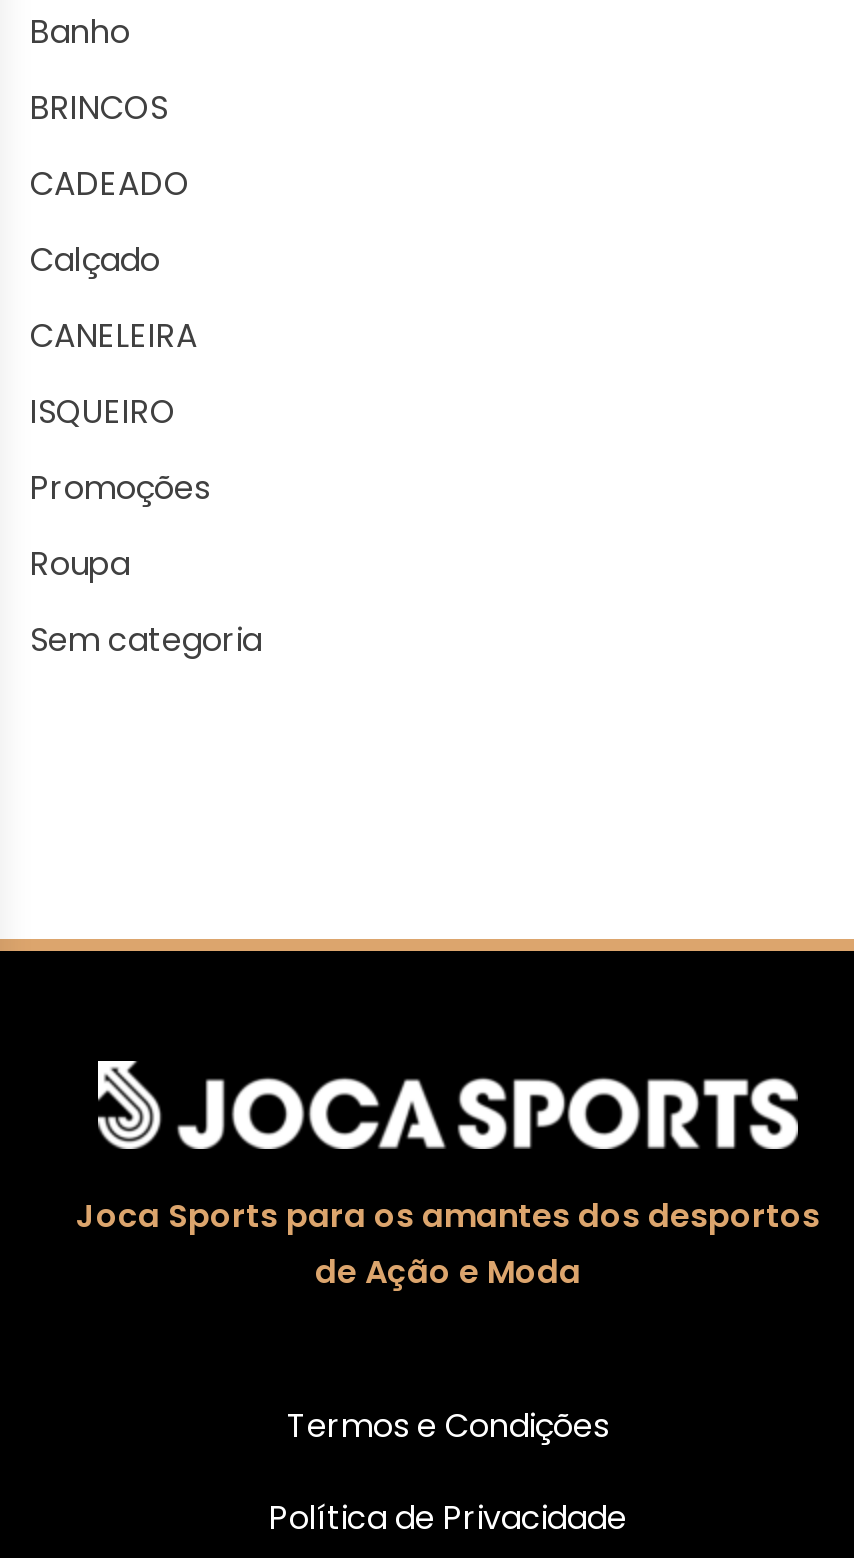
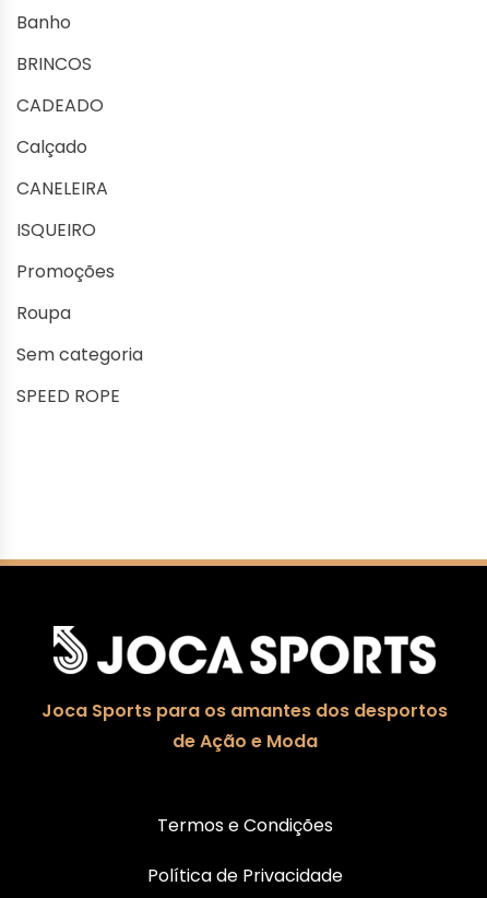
+ SPEED ROPE
